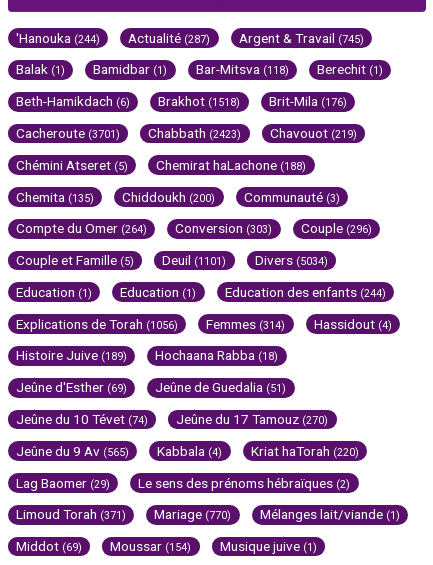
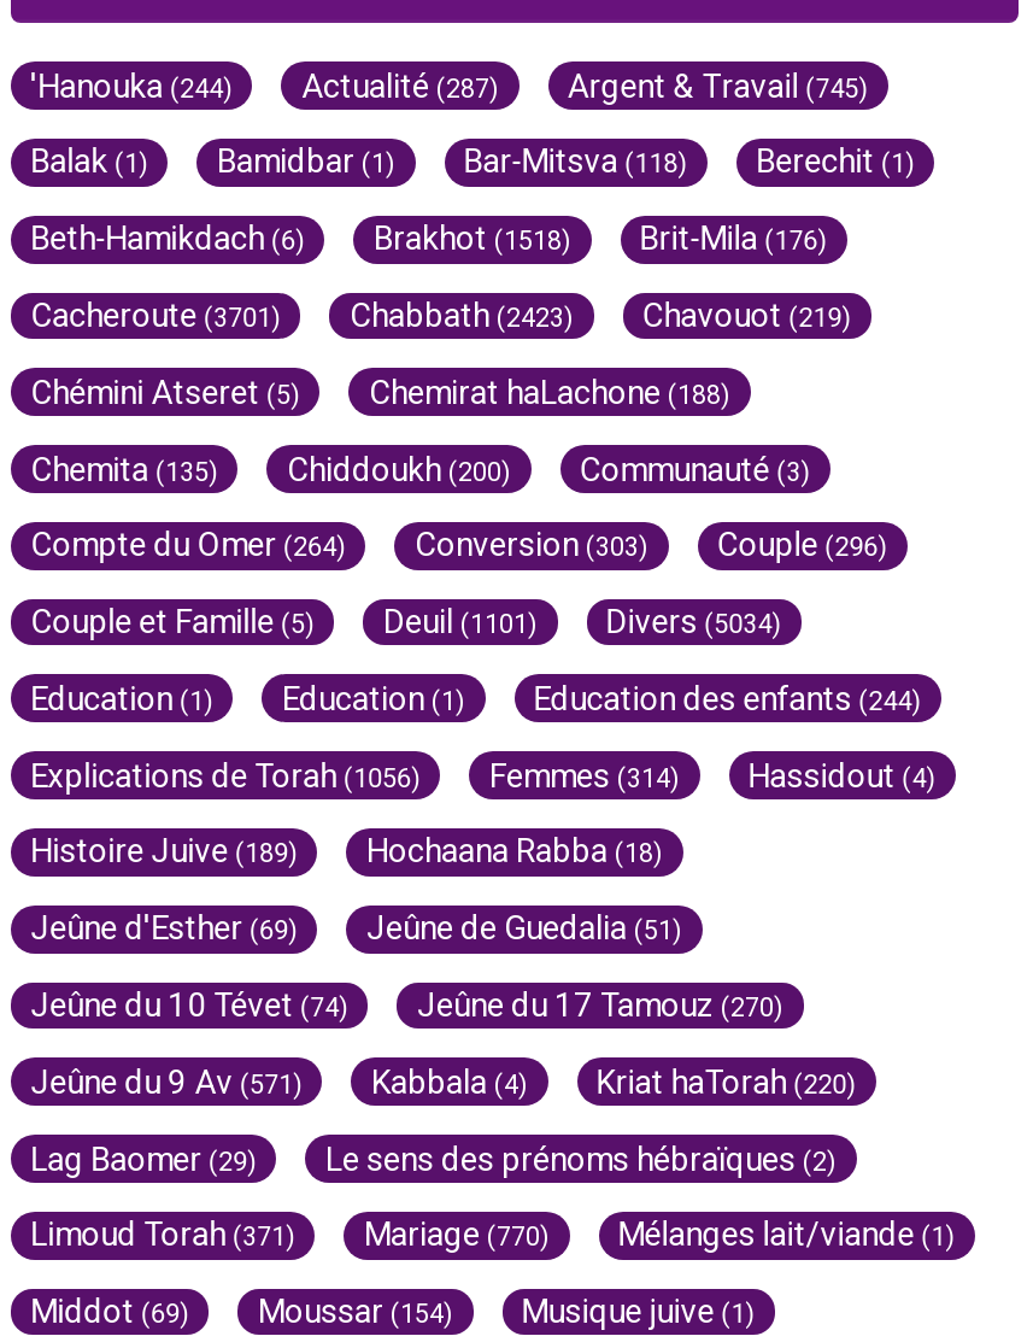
- Jeûne du 9 Av (565) Kabbala (4) Kriat haTorah (220)
+ Jeûne du 9 Av (571) Kabbala (4) Kriat haTorah (220)
